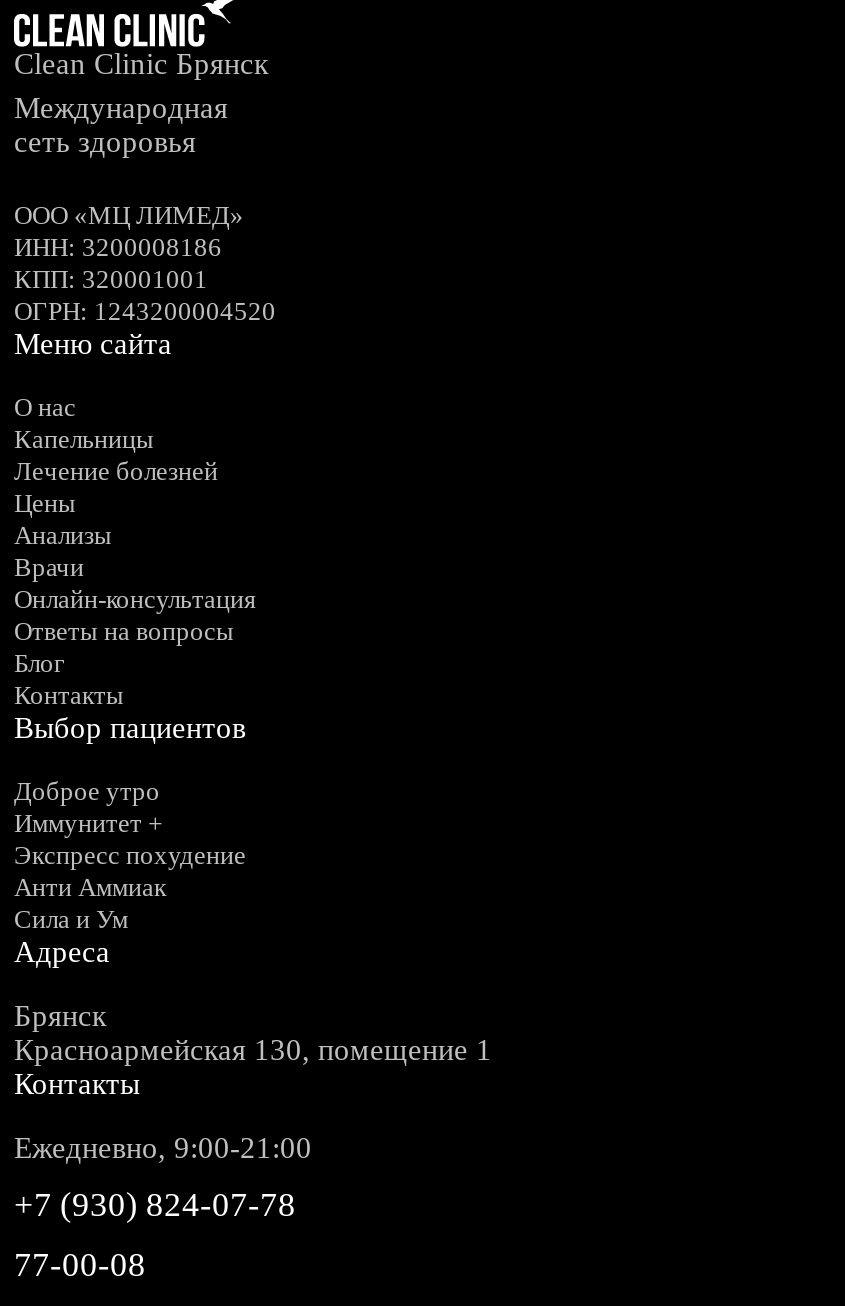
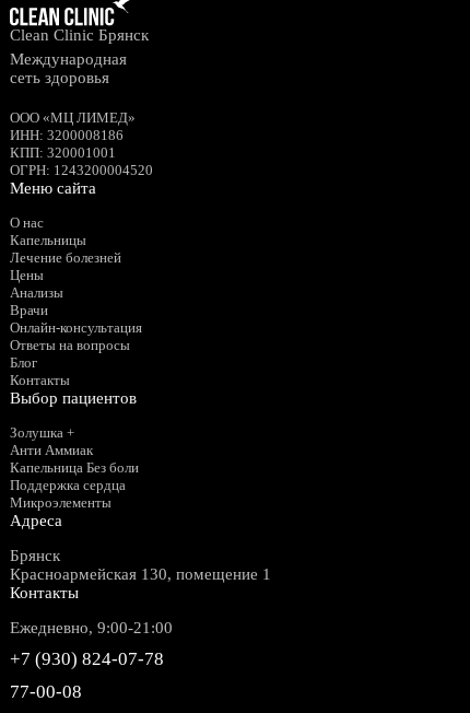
- Доброе утро
- Иммунитет +
- Экспресс похудение
+ Золушка +

moved up: Анти Аммиак

- Сила и Ум
+ Капельница Без боли
+ Поддержка сердца
+ Микроэлементы
